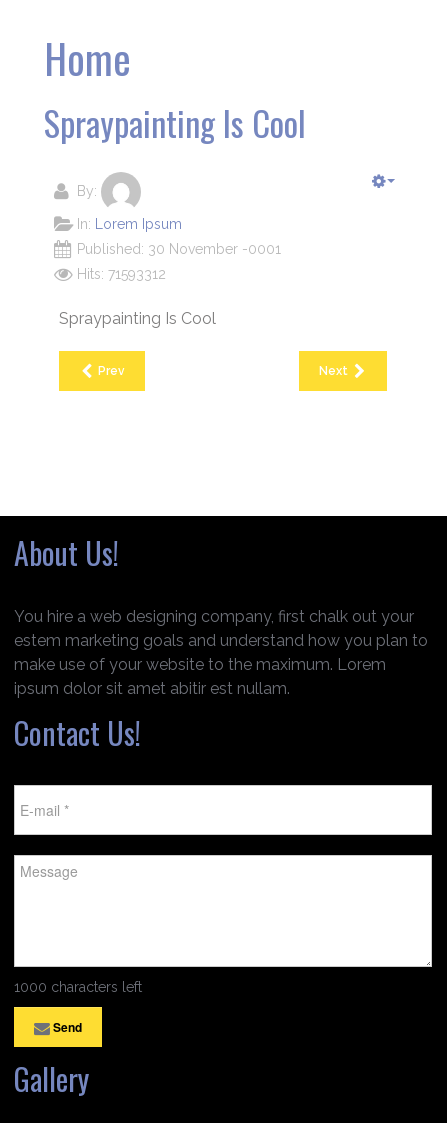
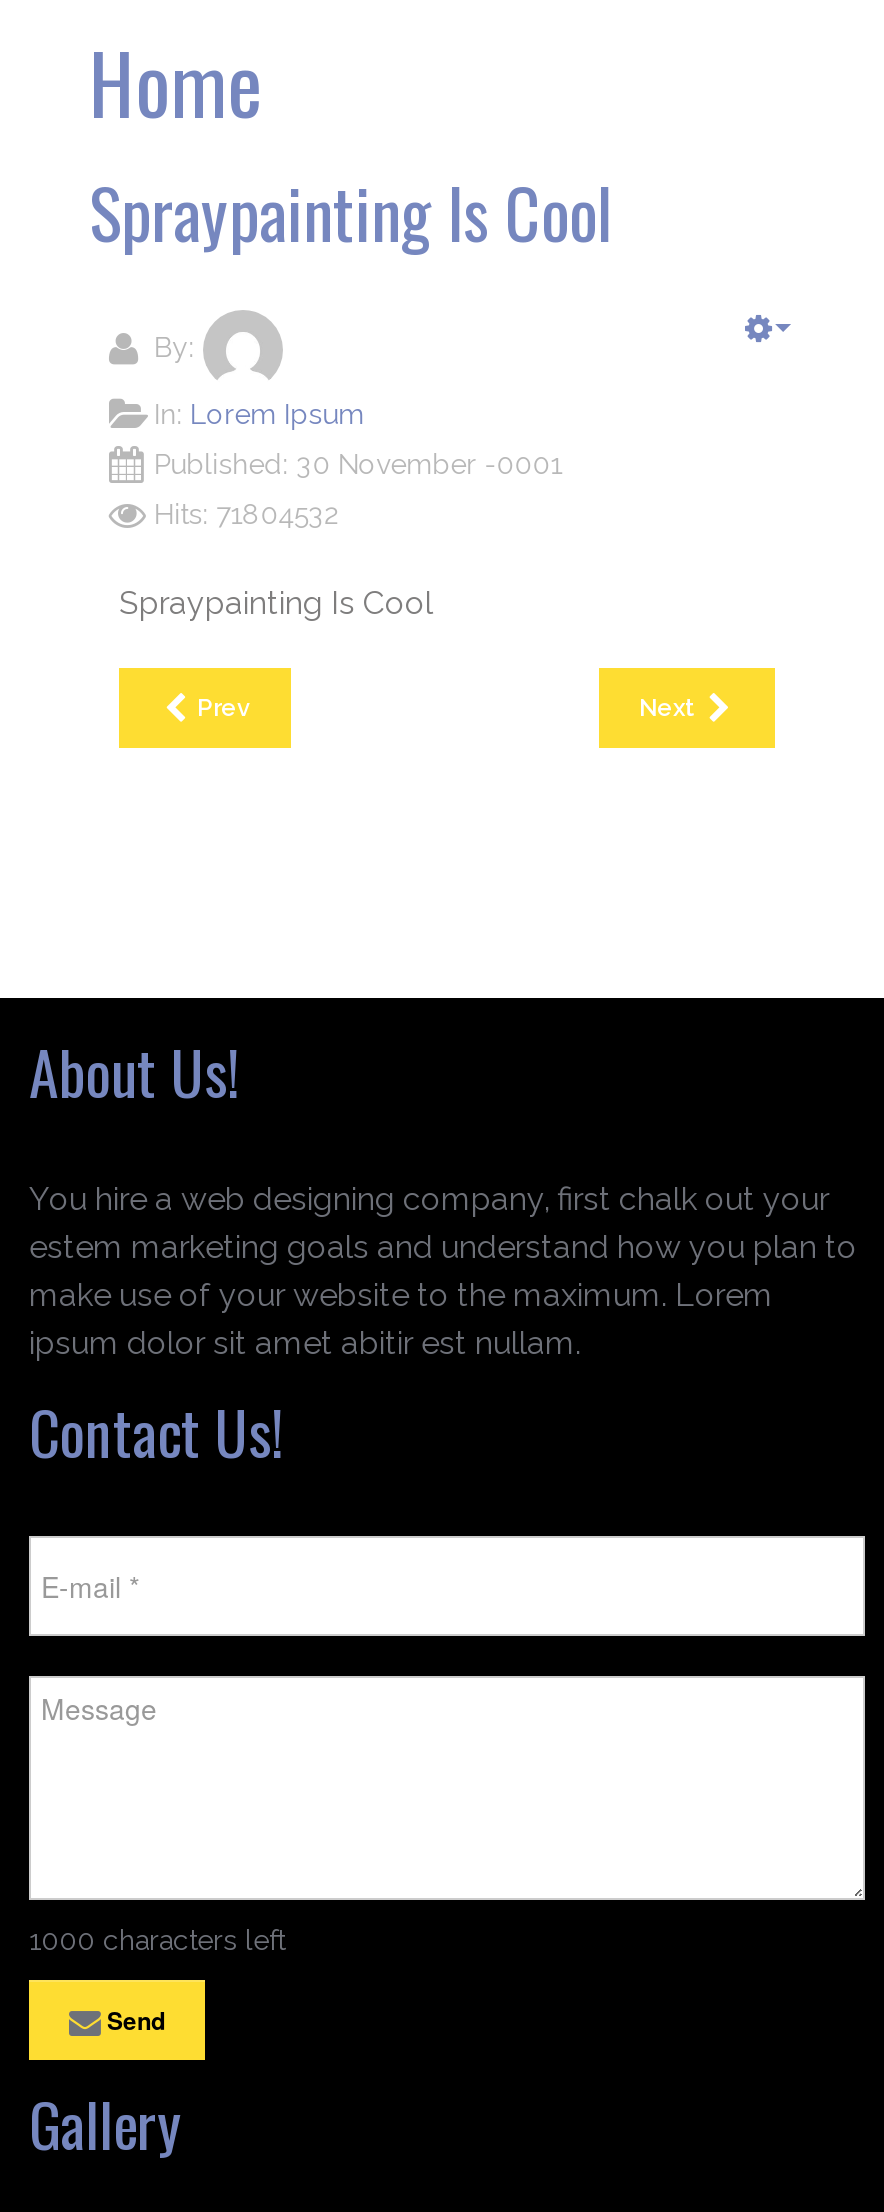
- Hits: 71593312
+ Hits: 71804532
